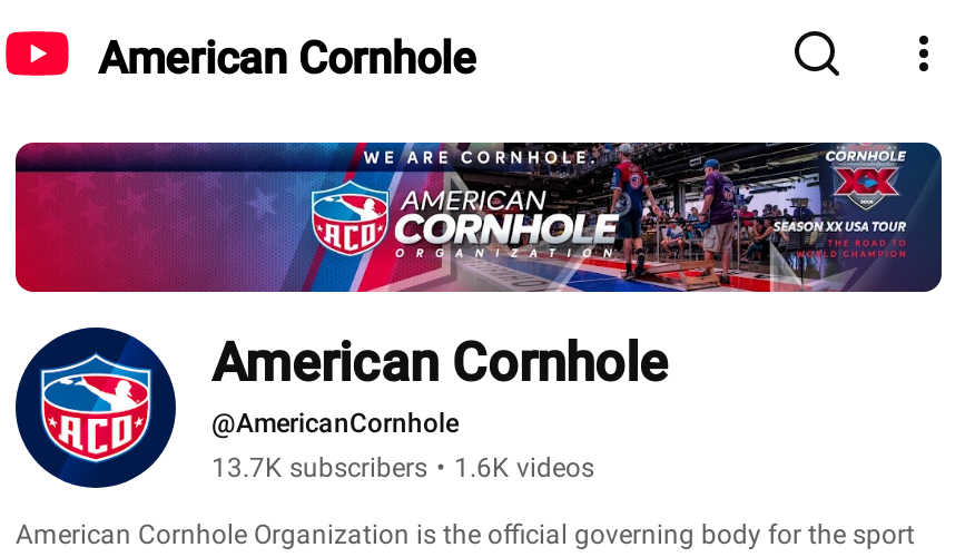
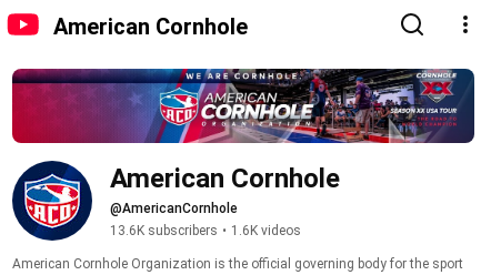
- 13.7K subscribers • 1.6K videos
+ 13.6K subscribers • 1.6K videos
